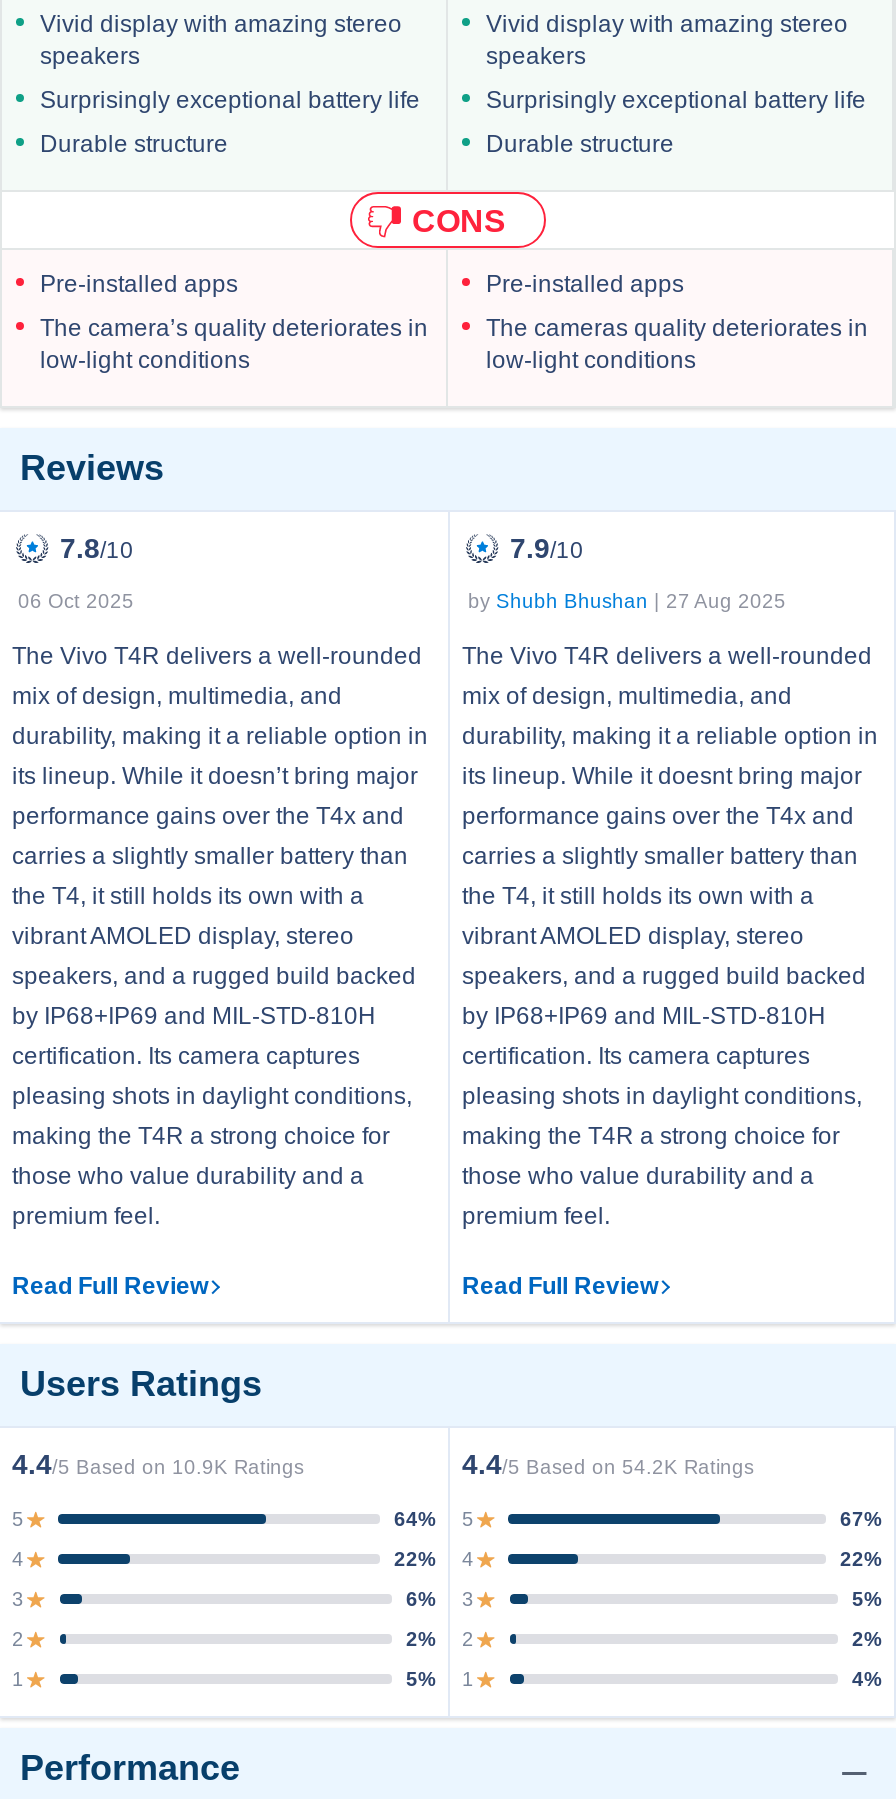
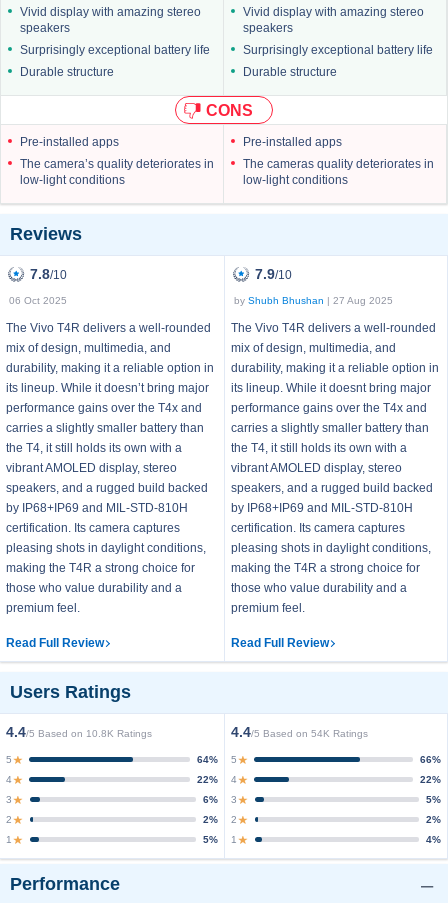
- 4.4/5 Based on 10.9K Ratings
+ 4.4/5 Based on 10.8K Ratings

- 4.4/5 Based on 54.2K Ratings
+ 4.4/5 Based on 54K Ratings

- 67%
+ 66%
